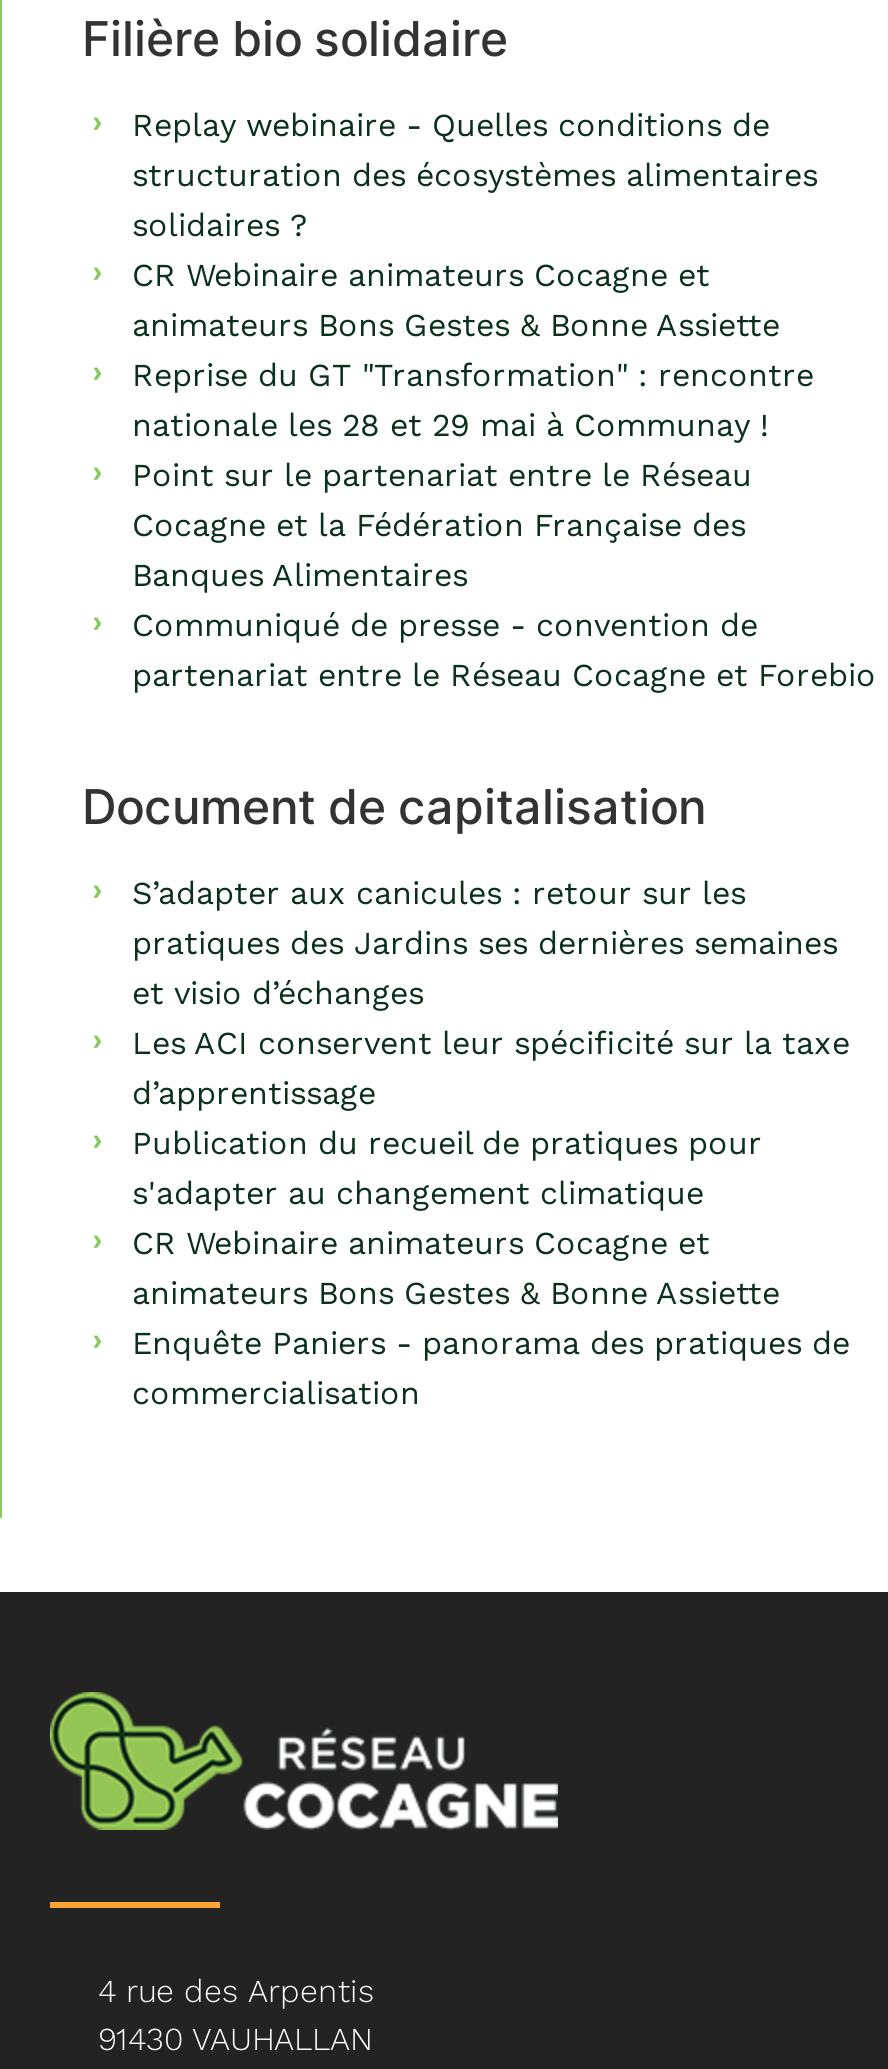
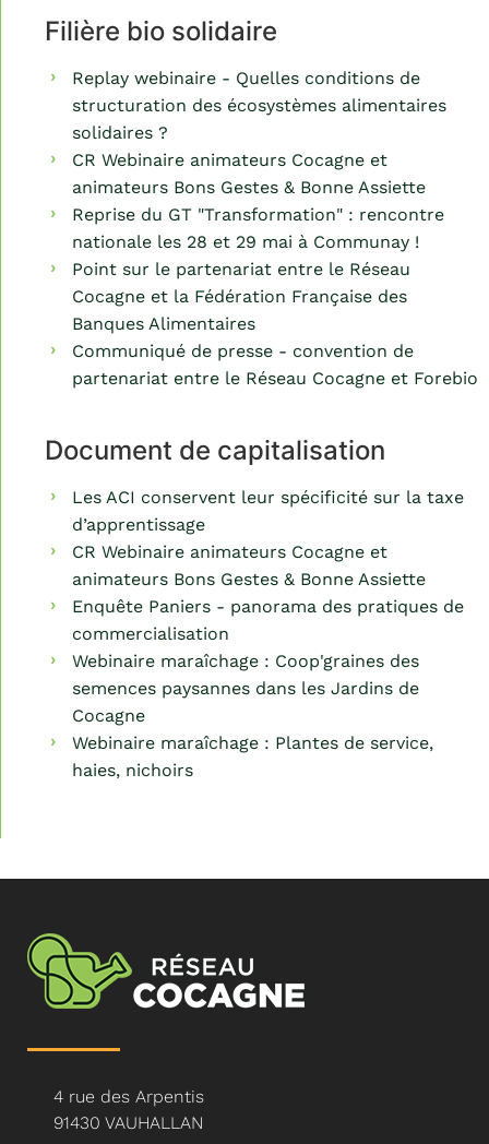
- S’adapter aux canicules : retour sur les
- pratiques des Jardins ses dernières semaines
- et visio d’échanges

moved up: Les ACI conservent leur spécificité sur la taxe | d’apprentissage

- Publication du recueil de pratiques pour
- s'adapter au changement climatique

moved up: CR Webinaire animateurs Cocagne et | animateurs Bons Gestes & Bonne Assiette | Enquête Paniers - panorama des pratiques de | commercialisation

+ Webinaire maraîchage : Coop'graines des
+ semences paysannes dans les Jardins de
+ Cocagne
+ Webinaire maraîchage : Plantes de service,
+ haies, nichoirs
